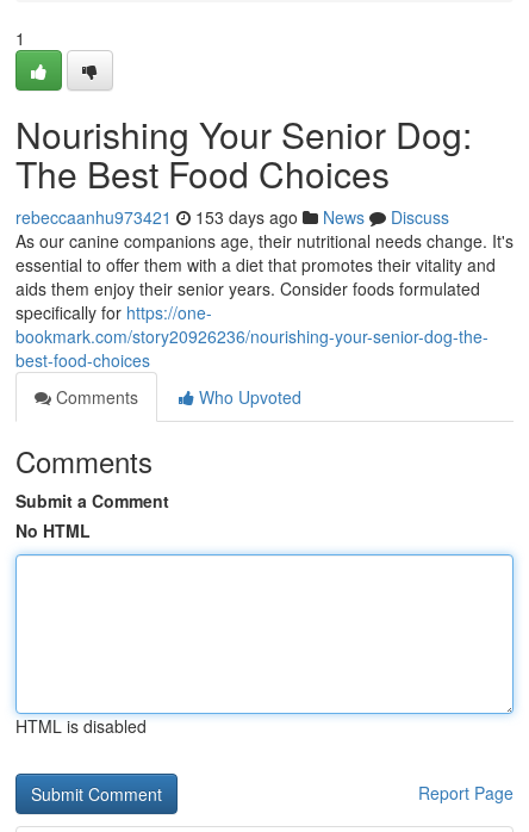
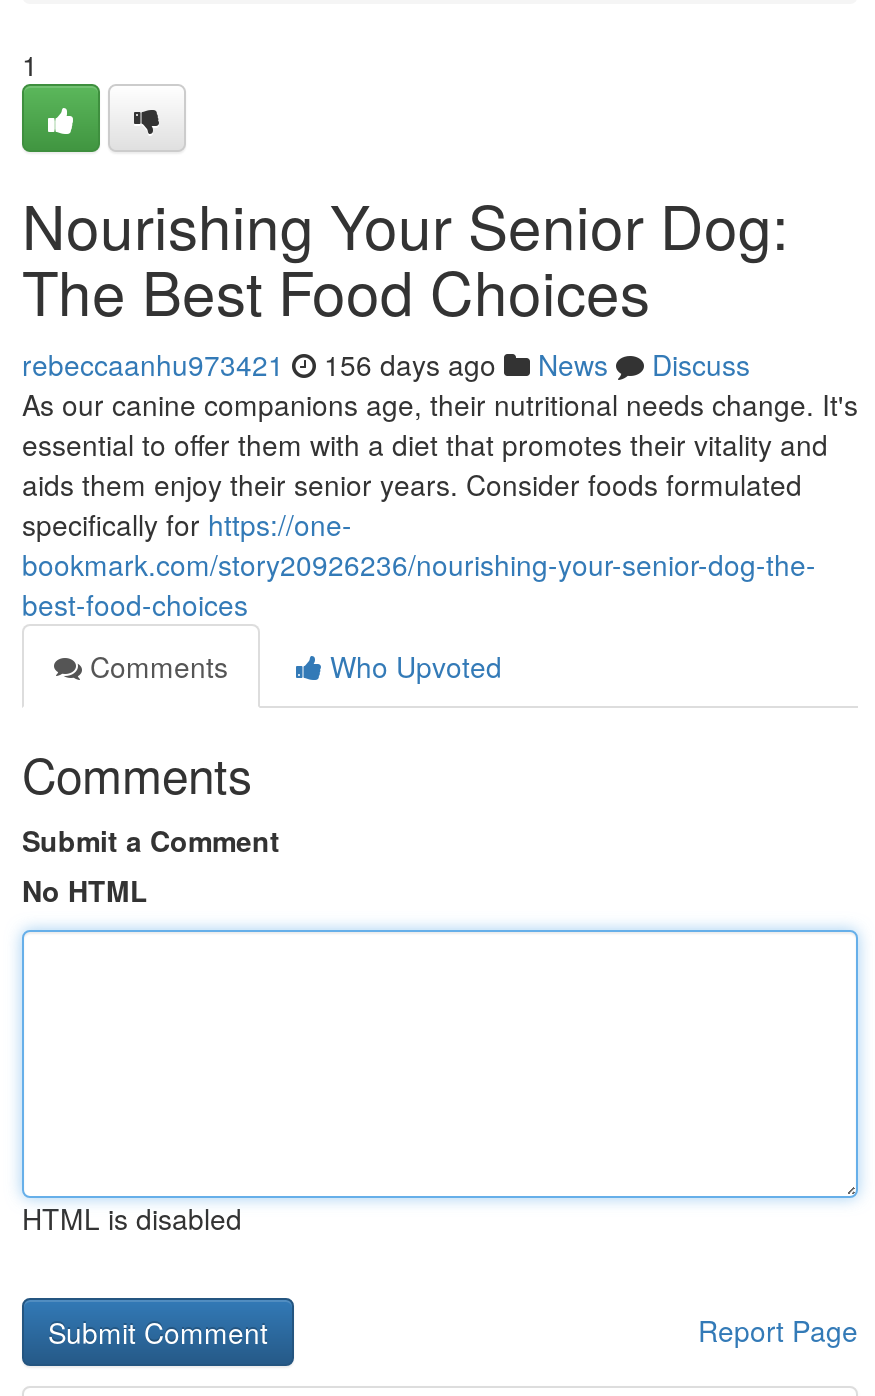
- rebeccaanhu973421 153 days ago News Discuss
+ rebeccaanhu973421 156 days ago News Discuss
